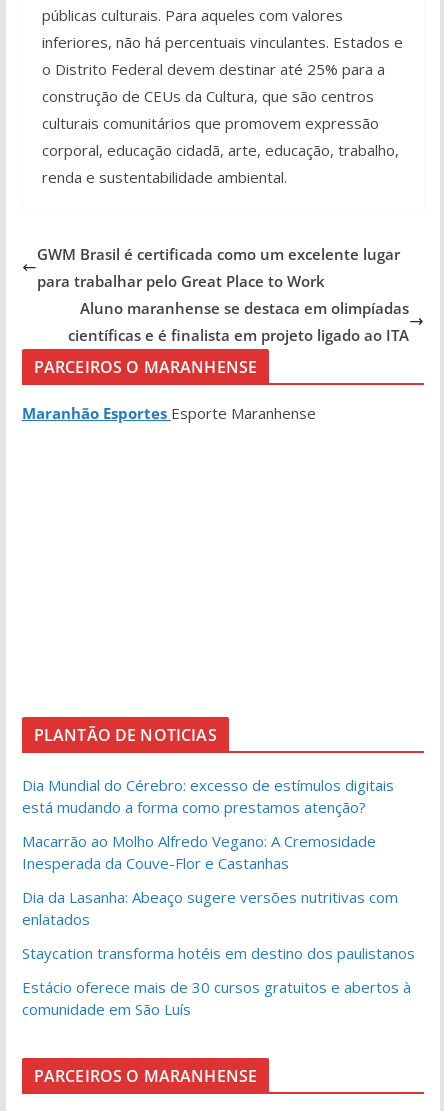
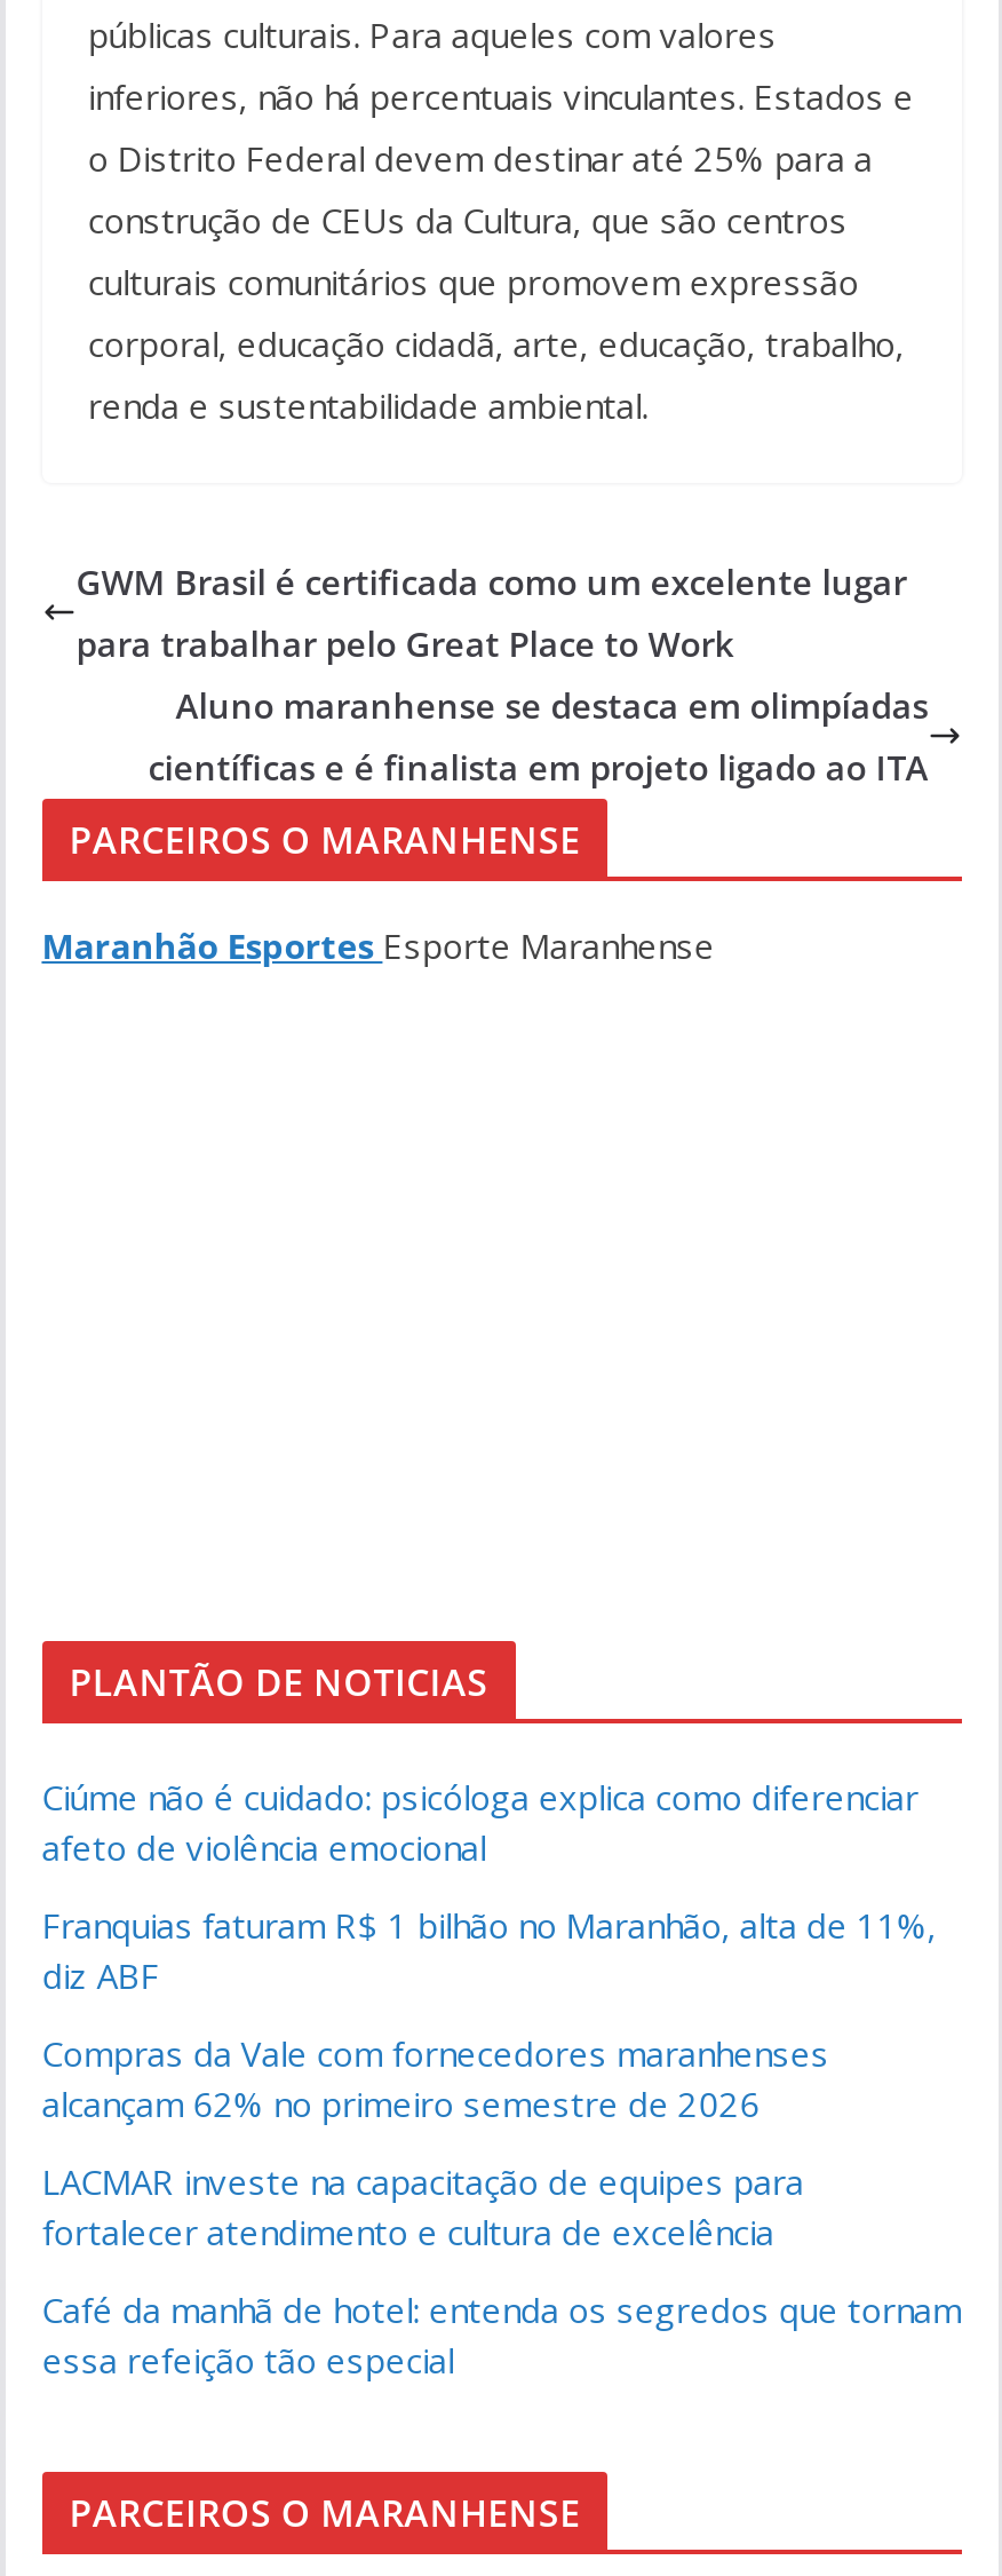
- Dia Mundial do Cérebro: excesso de estímulos digitais
- está mudando a forma como prestamos atenção?
+ Ciúme não é cuidado: psicóloga explica como diferenciar
+ afeto de violência emocional

- Macarrão ao Molho Alfredo Vegano: A Cremosidade
- Inesperada da Couve-Flor e Castanhas
+ Franquias faturam R$ 1 bilhão no Maranhão, alta de 11%,
+ diz ABF

- Dia da Lasanha: Abeaço sugere versões nutritivas com
- enlatados
+ Compras da Vale com fornecedores maranhenses
+ alcançam 62% no primeiro semestre de 2026

- Staycation transforma hotéis em destino dos paulistanos
+ LACMAR investe na capacitação de equipes para
+ fortalecer atendimento e cultura de excelência

- Estácio oferece mais de 30 cursos gratuitos e abertos à
- comunidade em São Luís
+ Café da manhã de hotel: entenda os segredos que tornam
+ essa refeição tão especial
